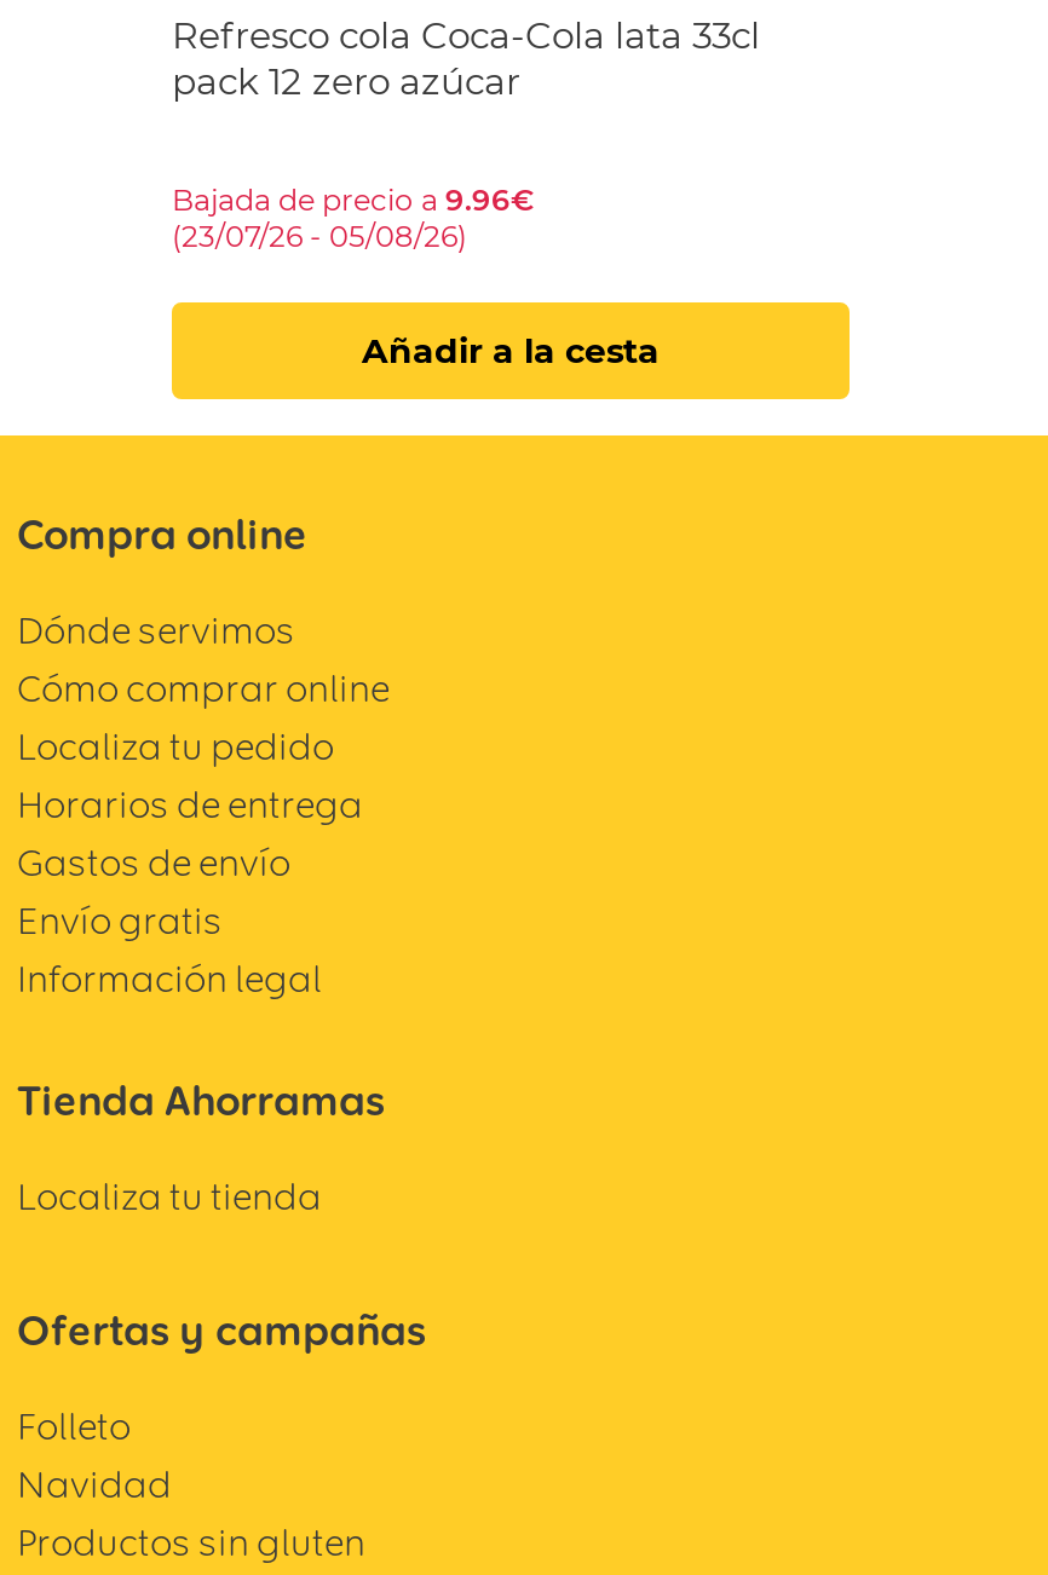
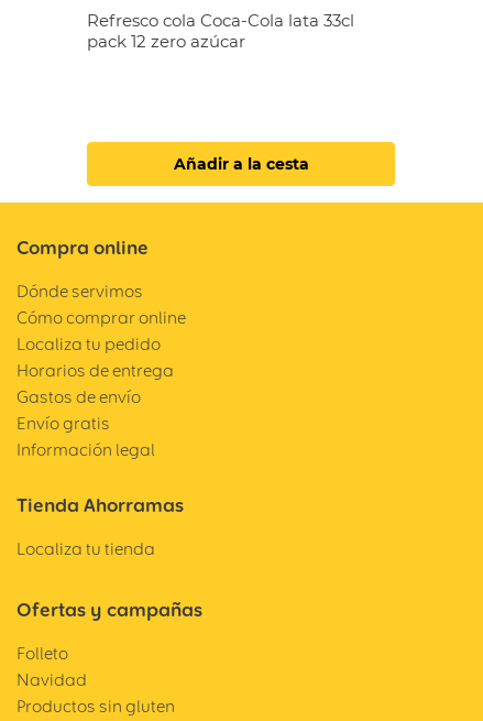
- Bajada de precio a 9.96€
- (23/07/26 - 05/08/26)
